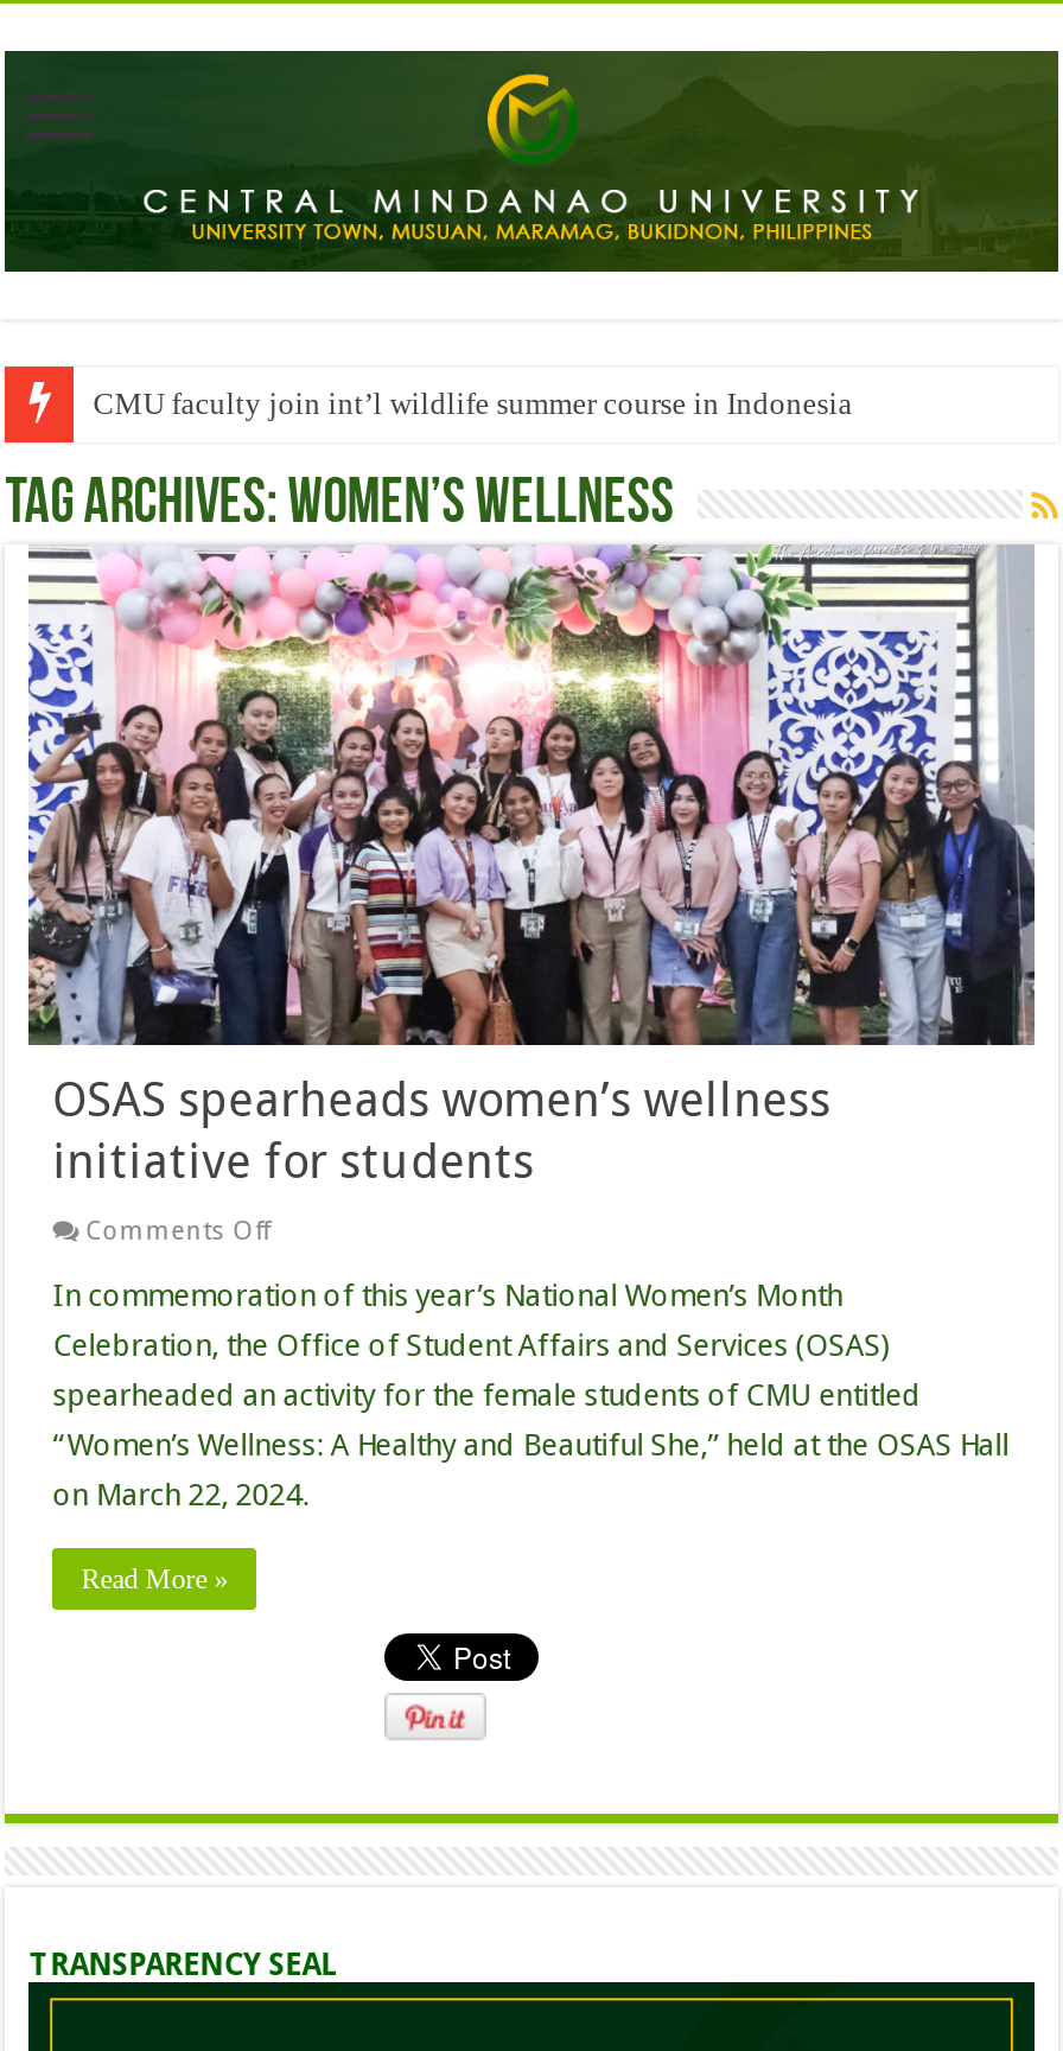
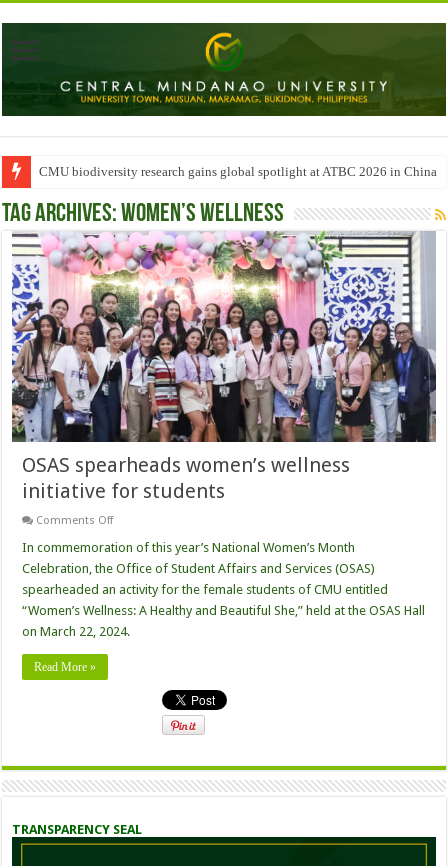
- CMU faculty join int’l wildlife summer course in Indonesia
+ CMU biodiversity research gains global spotlight at ATBC 2026 in China
